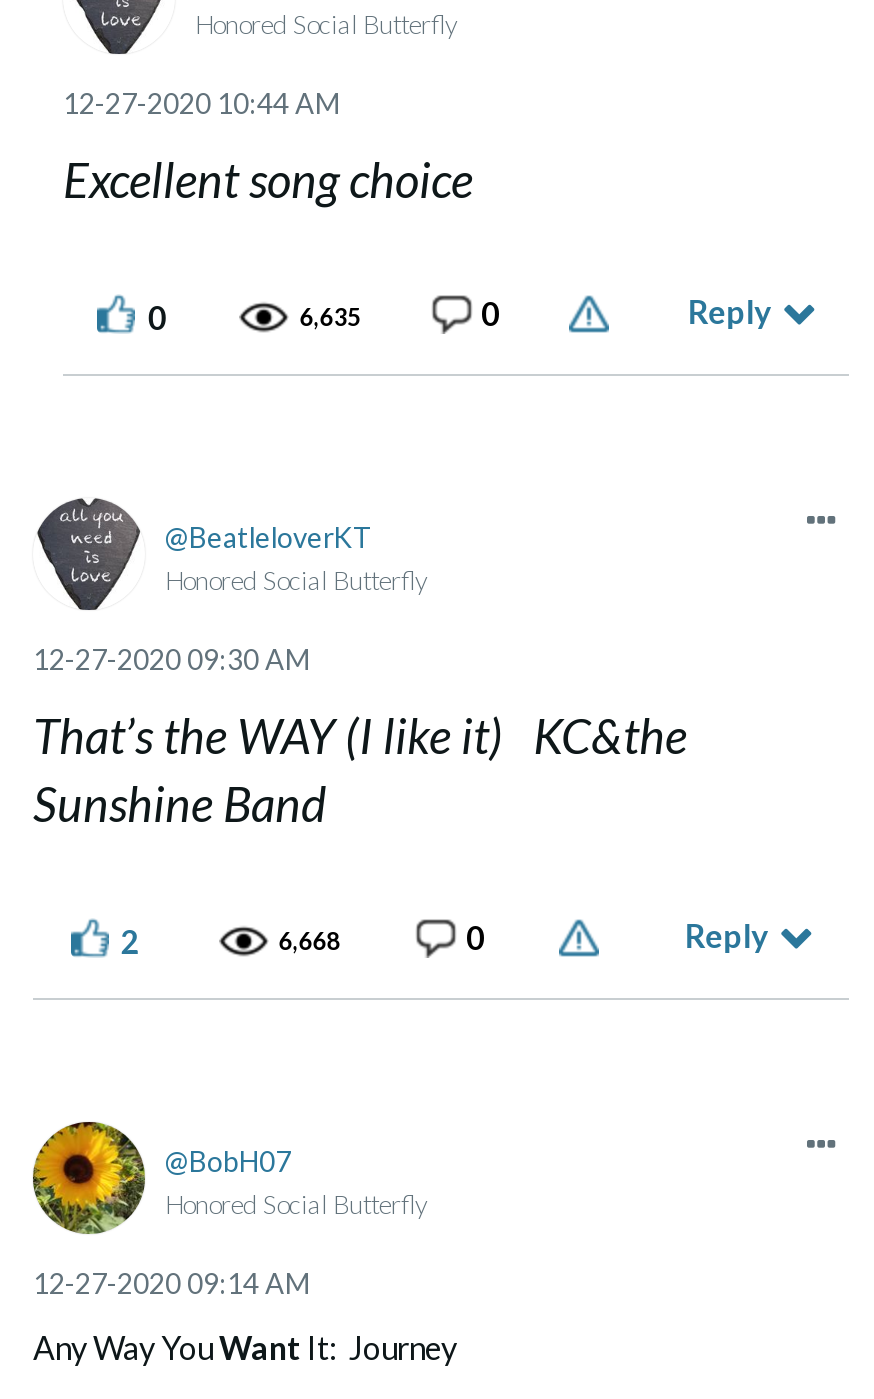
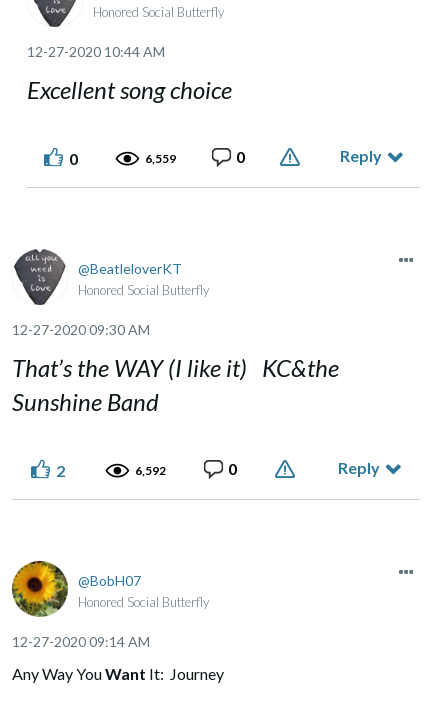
- 6,635
+ 6,559

- 6,668
+ 6,592
